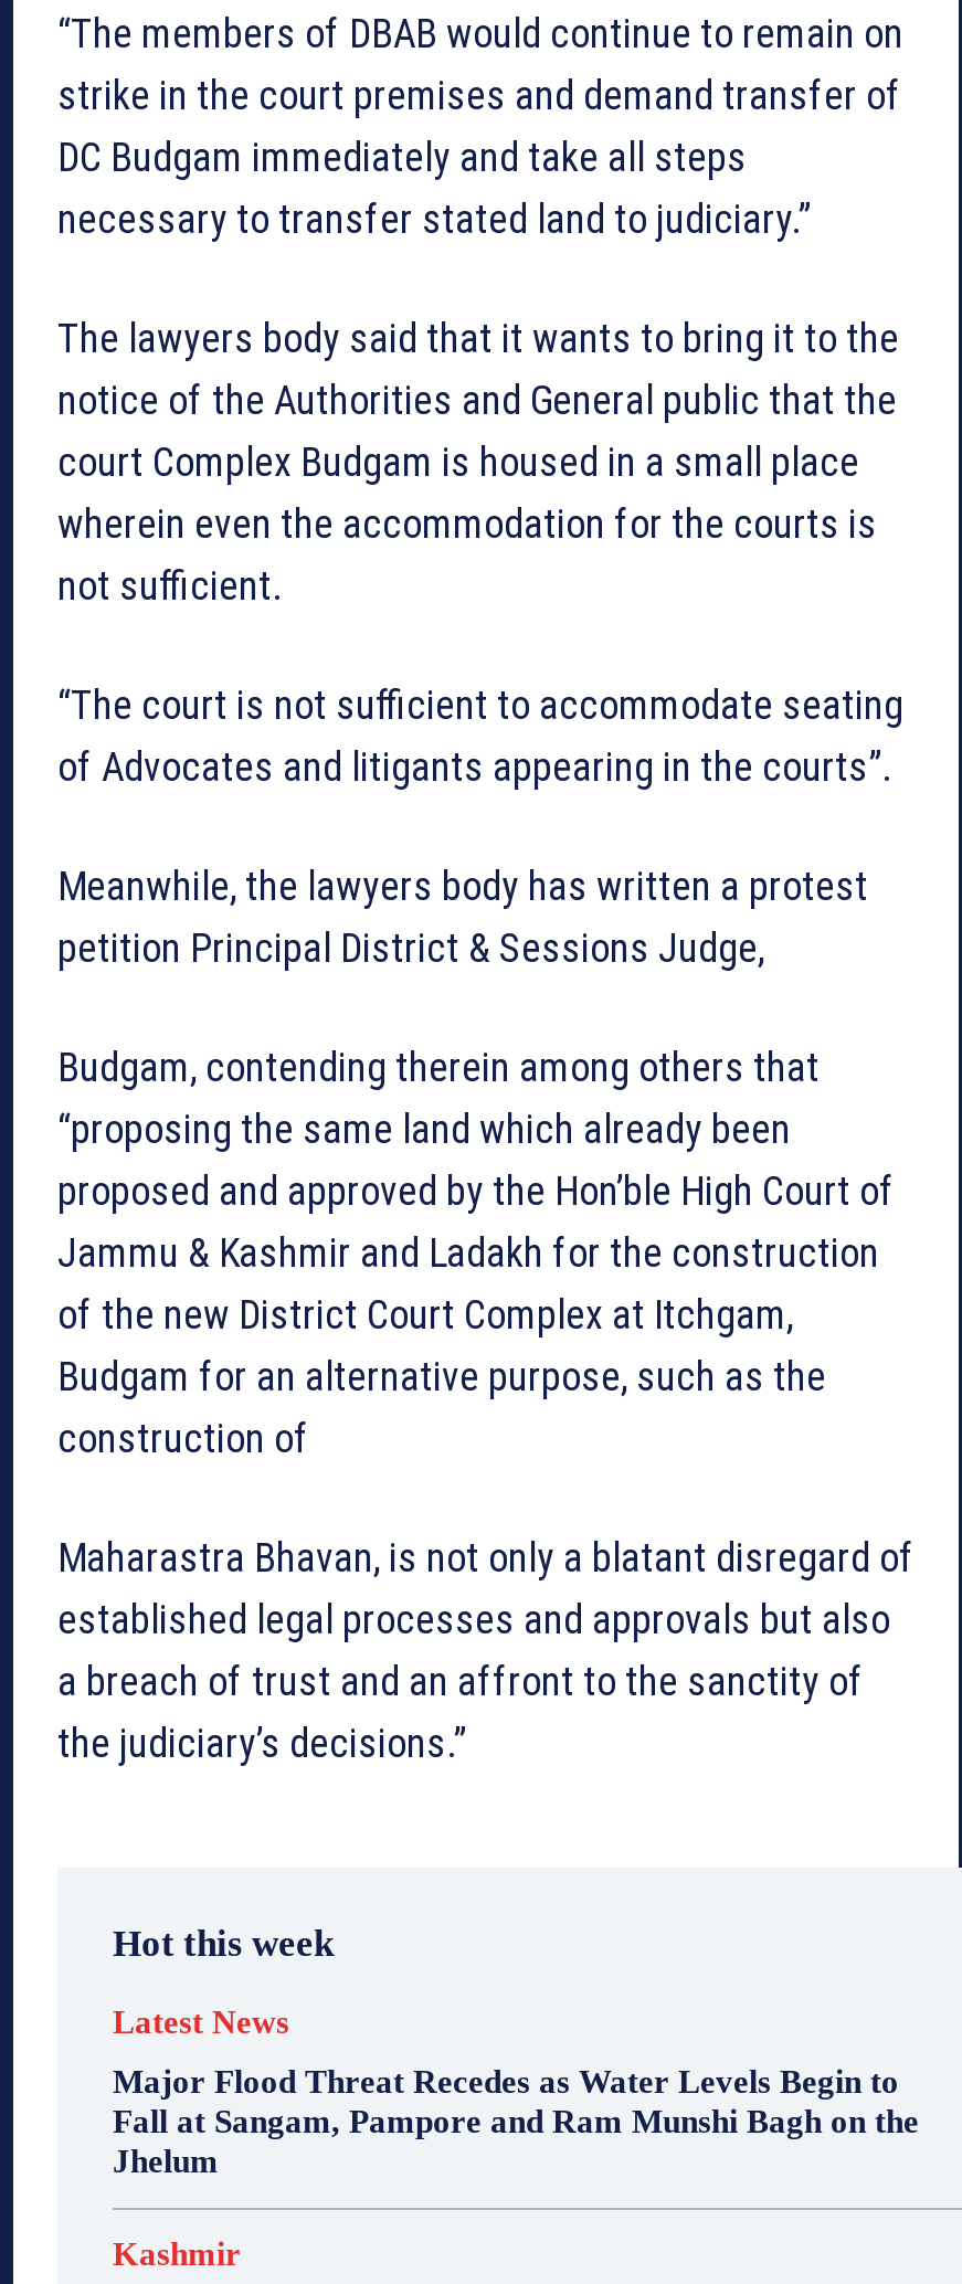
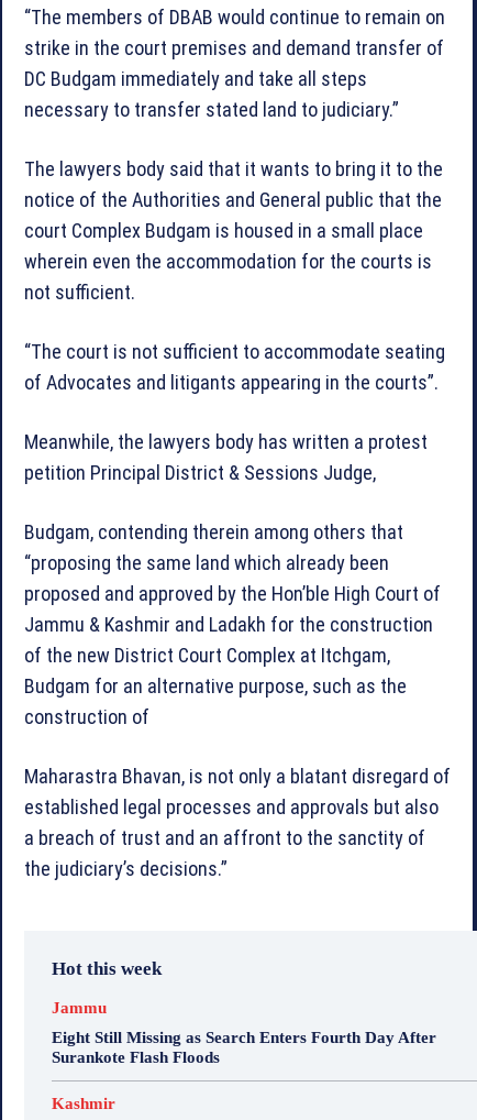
- Latest News
+ Jammu

- Major Flood Threat Recedes as Water Levels Begin to
- Fall at Sangam, Pampore and Ram Munshi Bagh on the
- Jhelum
+ Eight Still Missing as Search Enters Fourth Day After
+ Surankote Flash Floods
